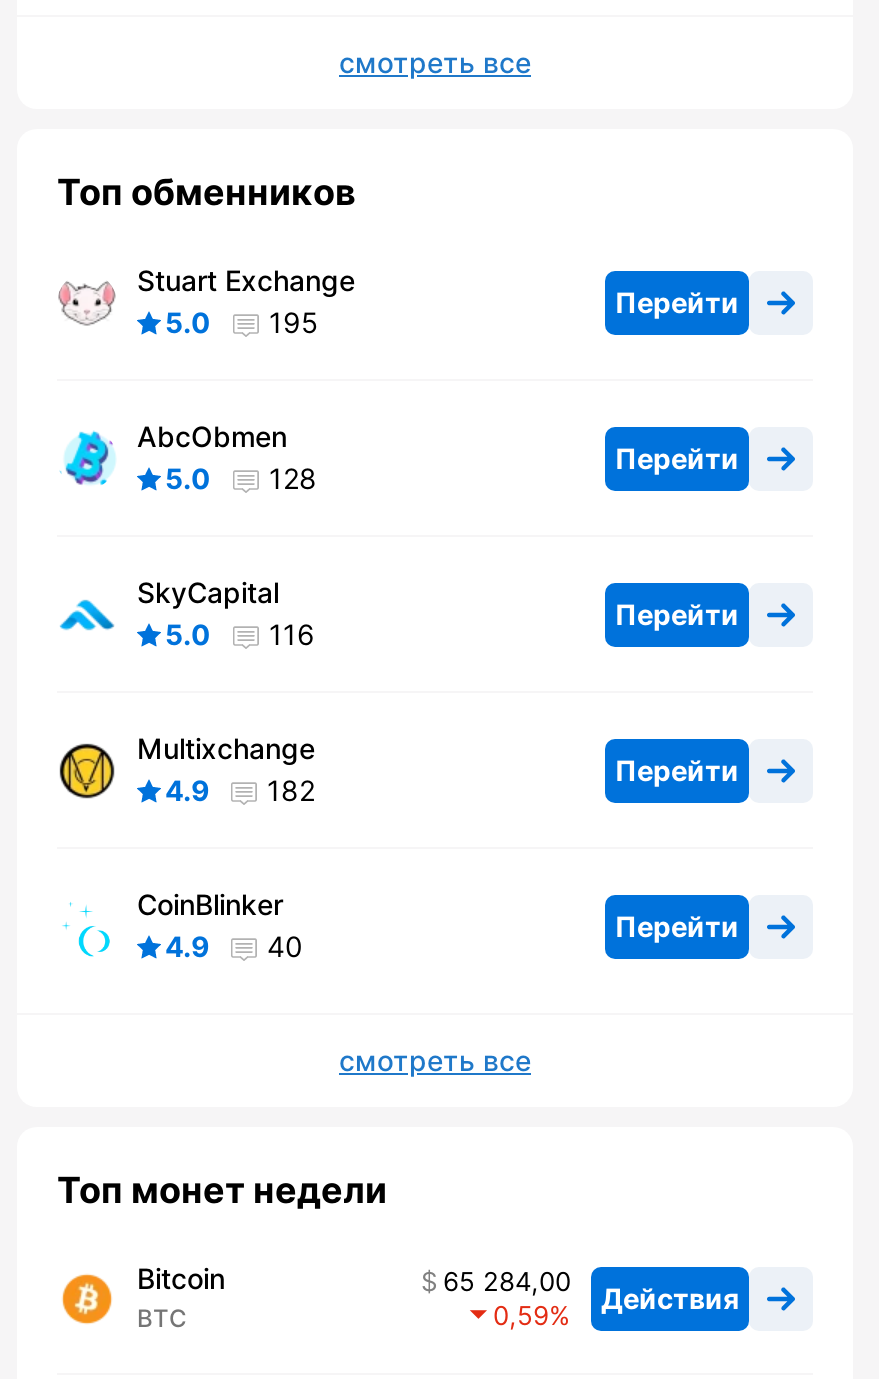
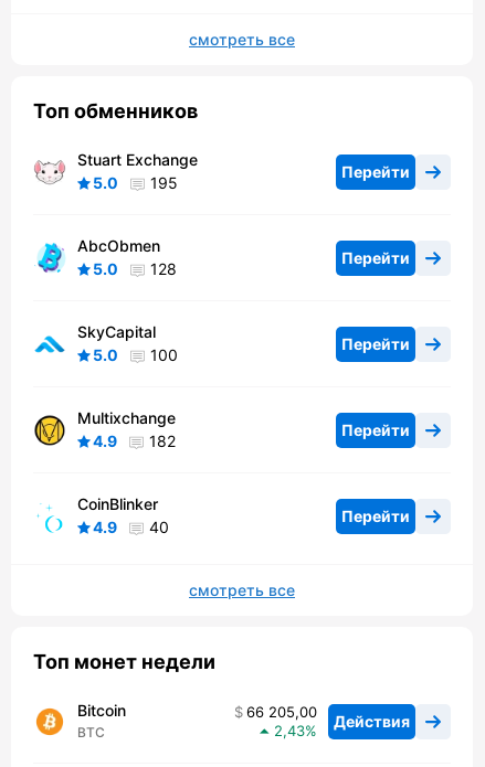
- 5.0 116
+ 5.0 100

- 65 284,00 Действия
+ 66 205,00 Действия

- 0,59
+ 2,43
